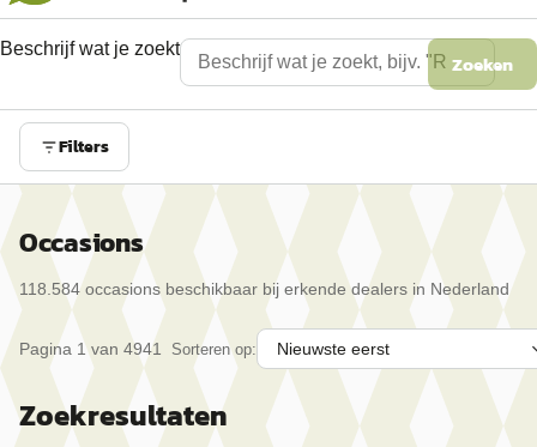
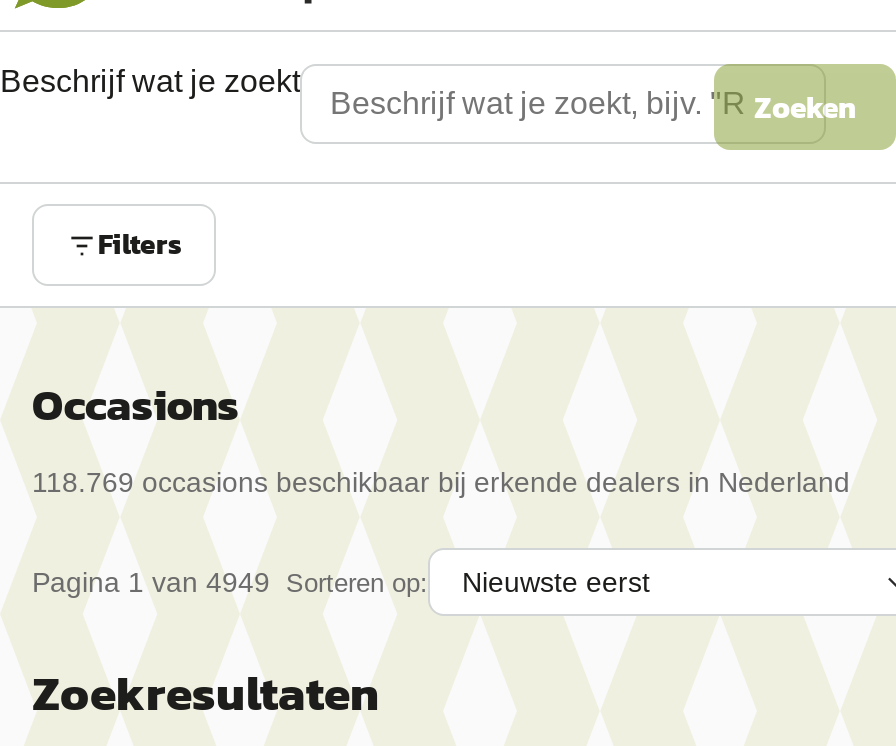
- 118.584 occasions beschikbaar bij erkende dealers in Nederland
+ 118.769 occasions beschikbaar bij erkende dealers in Nederland

- Pagina 1 van 4941 Sorteren op:
+ Pagina 1 van 4949 Sorteren op:
